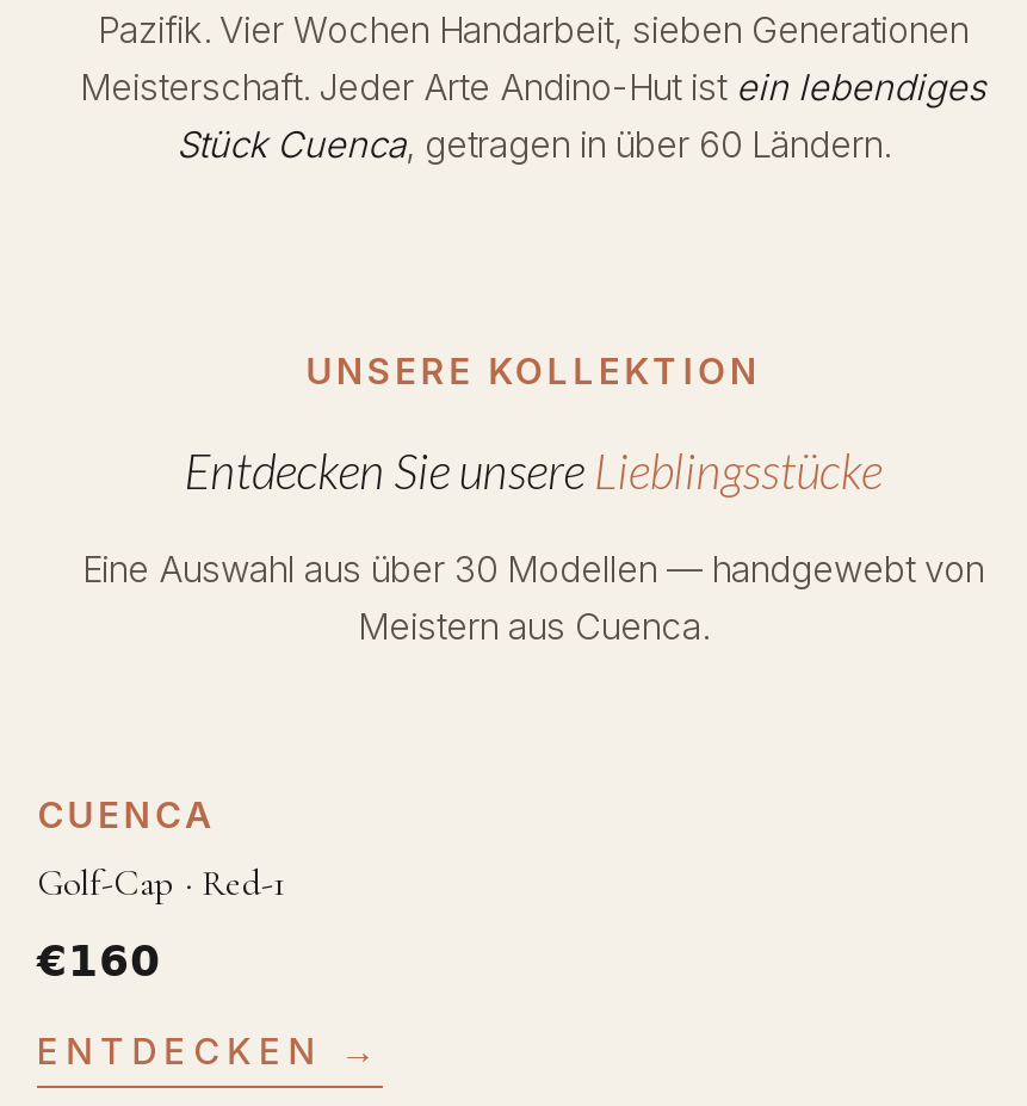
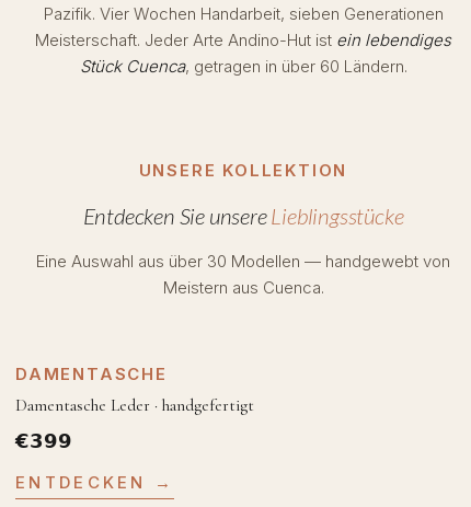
- CUENCA
+ DAMENTASCHE

- Golf-Cap · Red-1
+ Damentasche Leder · handgefertigt

- €160
+ €399
